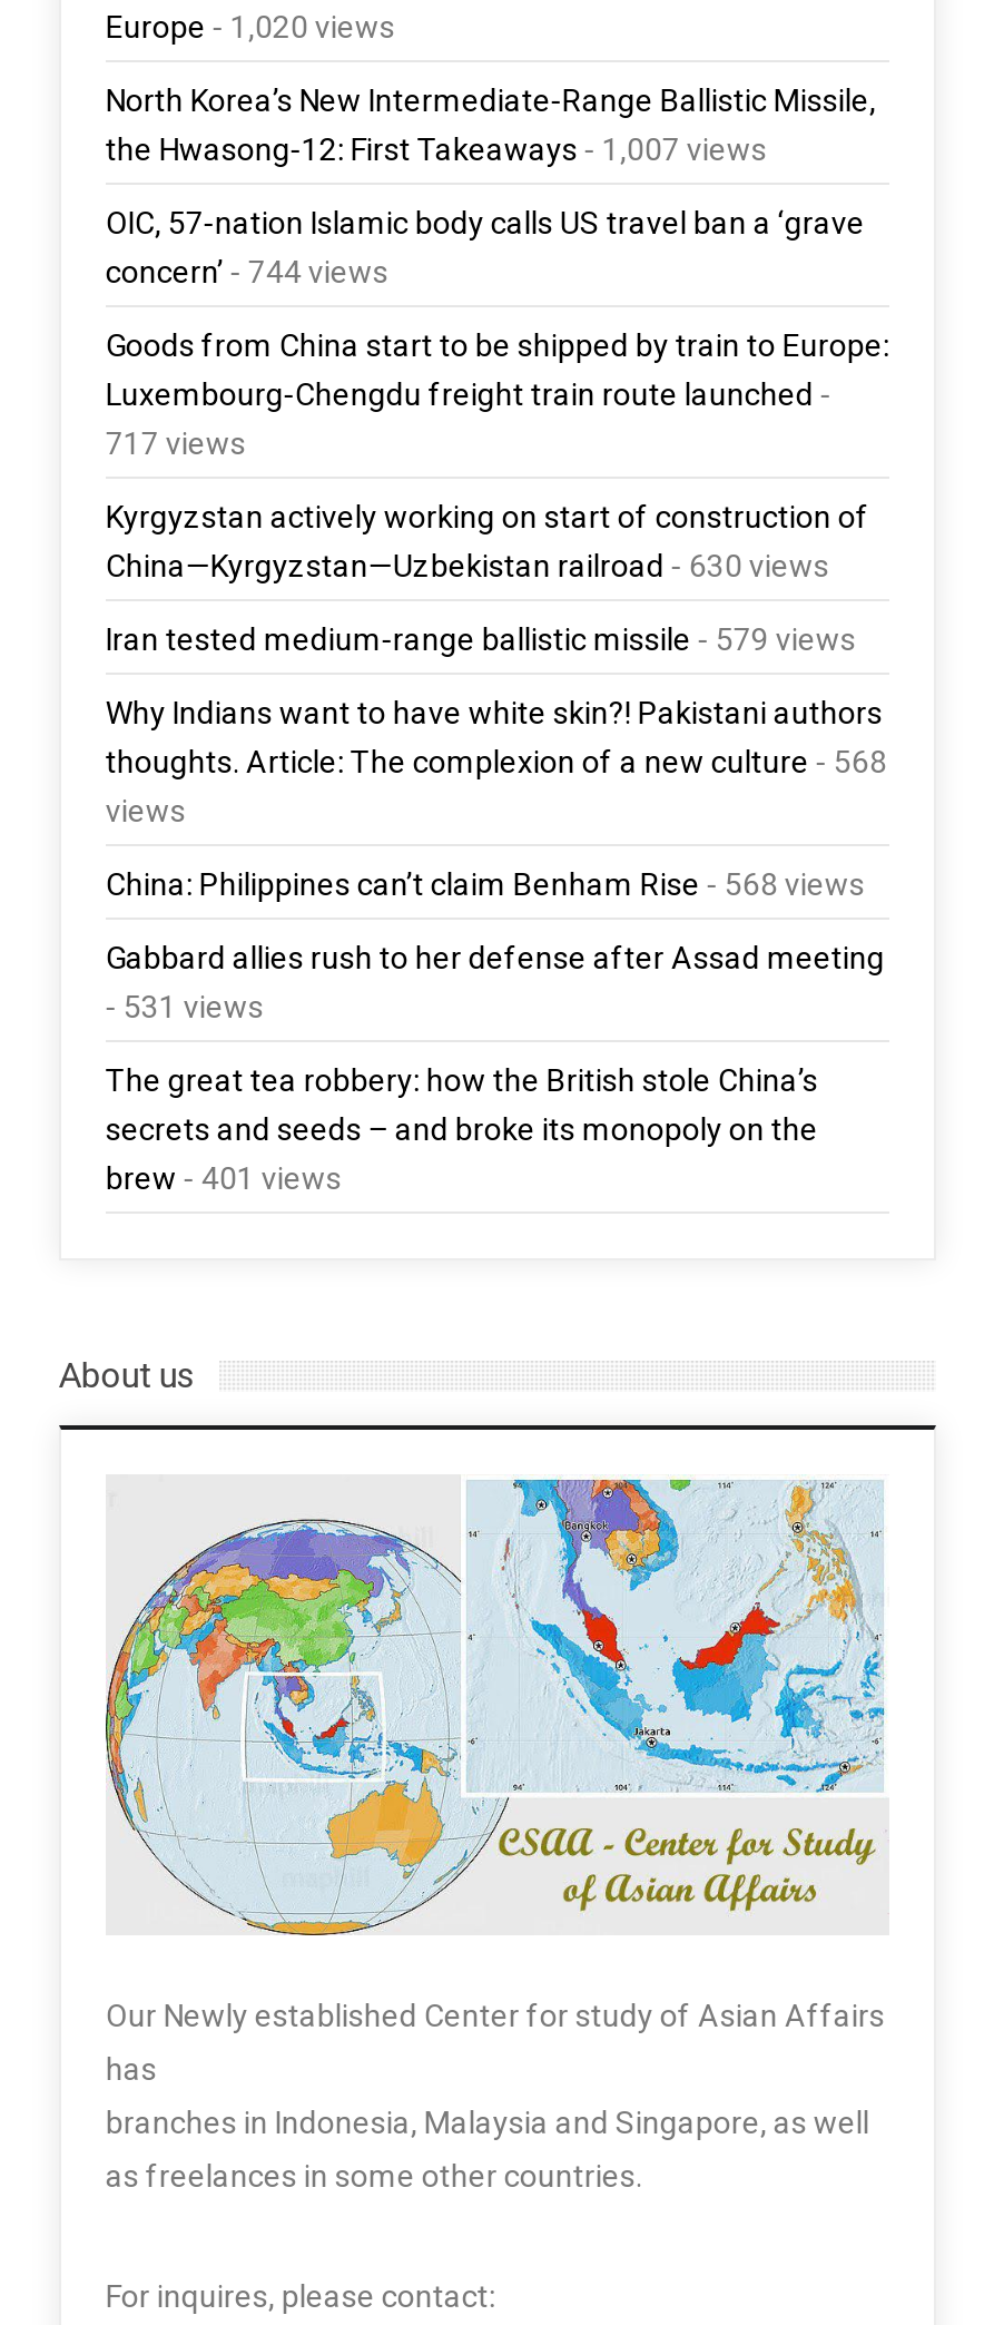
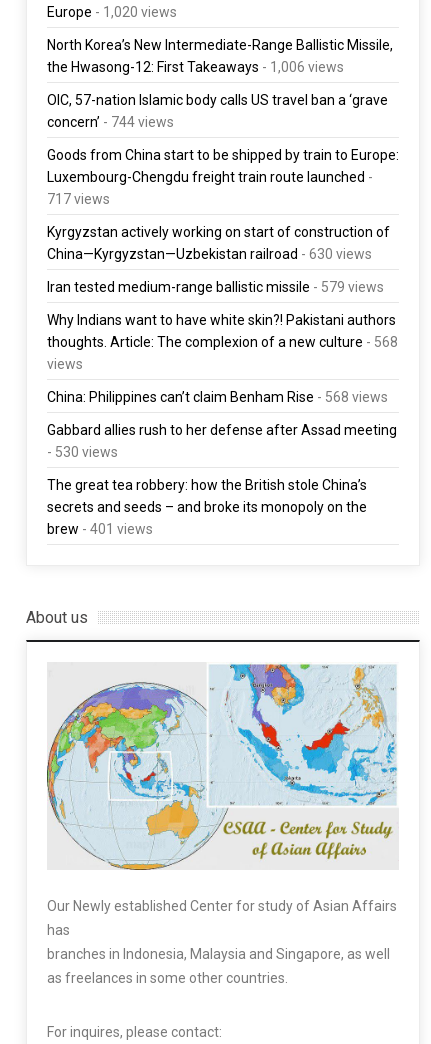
- the Hwasong-12: First Takeaways - 1,007 views
+ the Hwasong-12: First Takeaways - 1,006 views

- - 531 views
+ - 530 views
